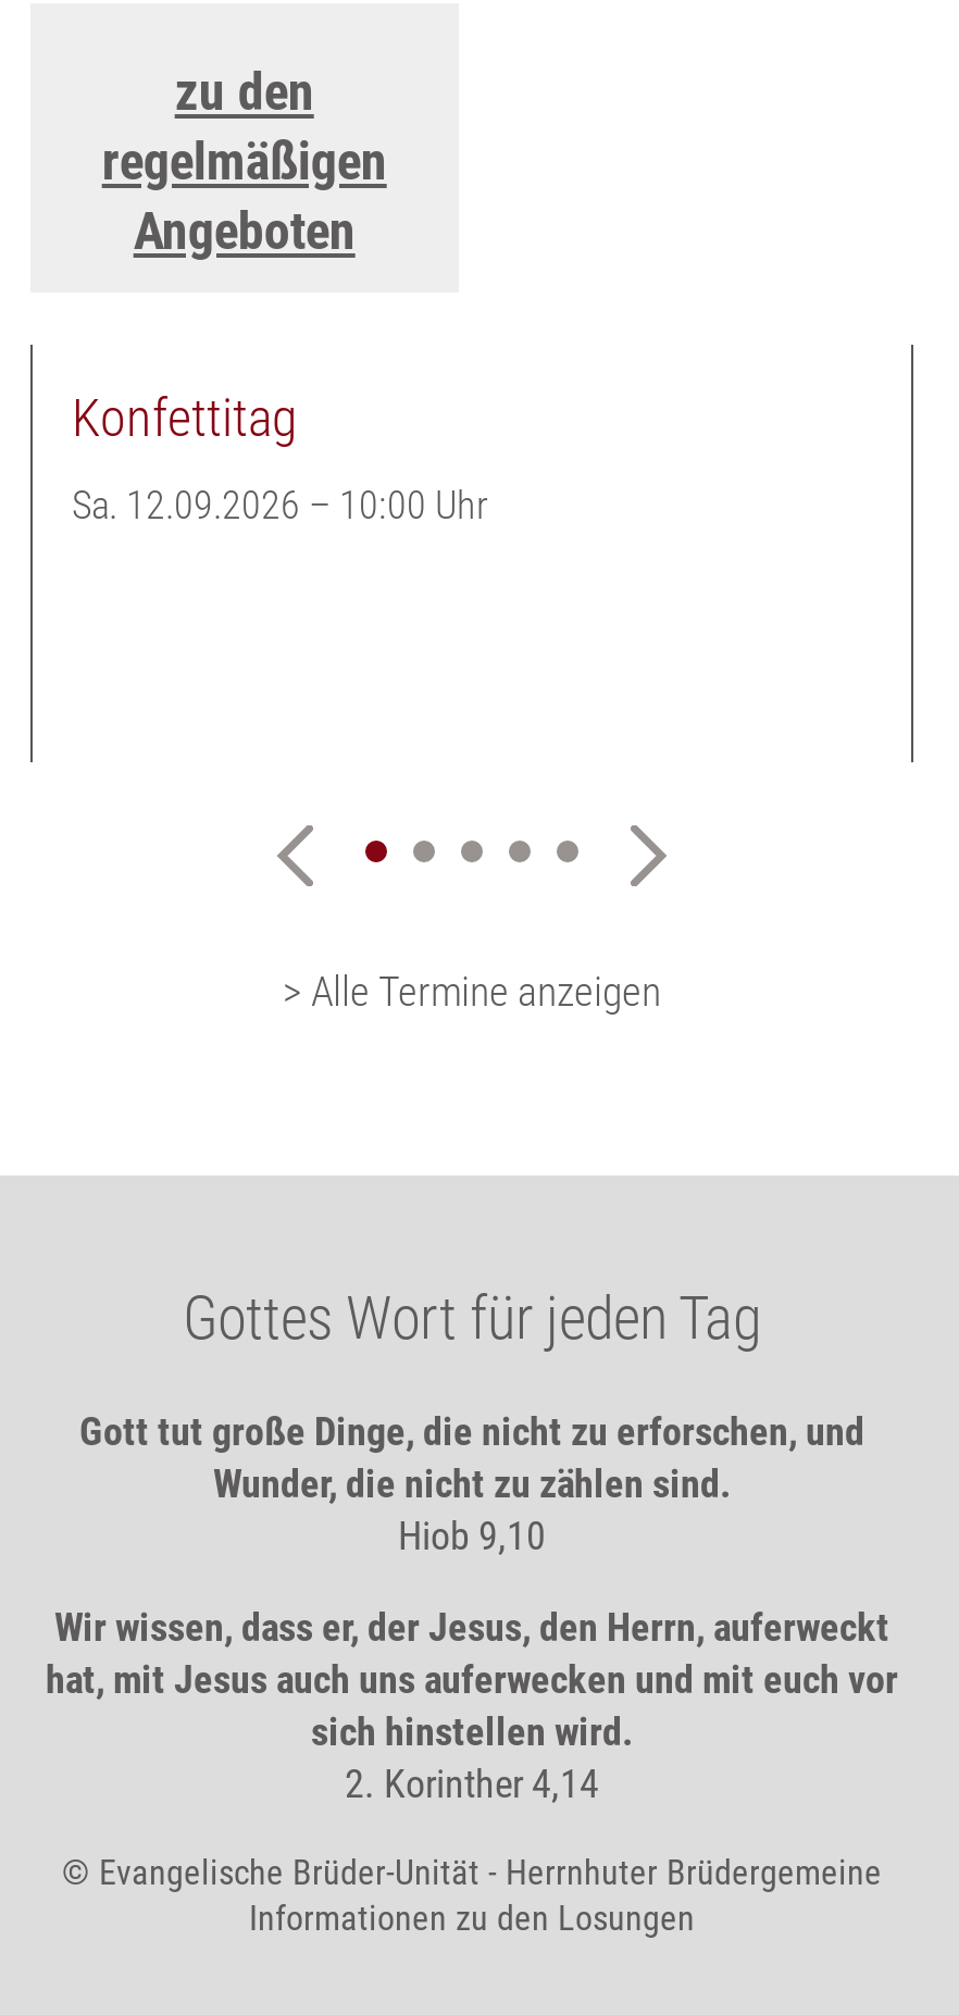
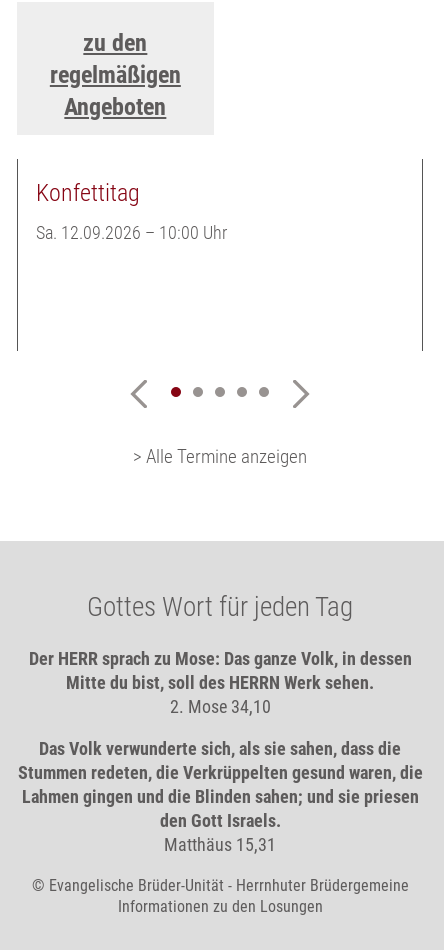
- Gott tut große Dinge, die nicht zu erforschen, und
- Wunder, die nicht zu zählen sind.
- Hiob 9,10
+ Der HERR sprach zu Mose: Das ganze Volk, in dessen
+ Mitte du bist, soll des HERRN Werk sehen.
+ 2. Mose 34,10

- Wir wissen, dass er, der Jesus, den Herrn, auferweckt
- hat, mit Jesus auch uns auferwecken und mit euch vor
- sich hinstellen wird.
- 2. Korinther 4,14
+ Das Volk verwunderte sich, als sie sahen, dass die
+ Stummen redeten, die Verkrüppelten gesund waren, die
+ Lahmen gingen und die Blinden sahen; und sie priesen
+ den Gott Israels.
+ Matthäus 15,31
